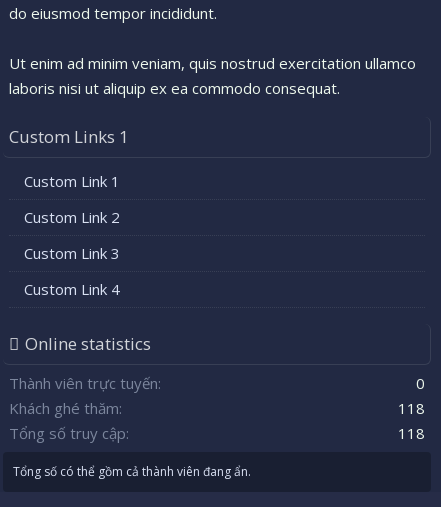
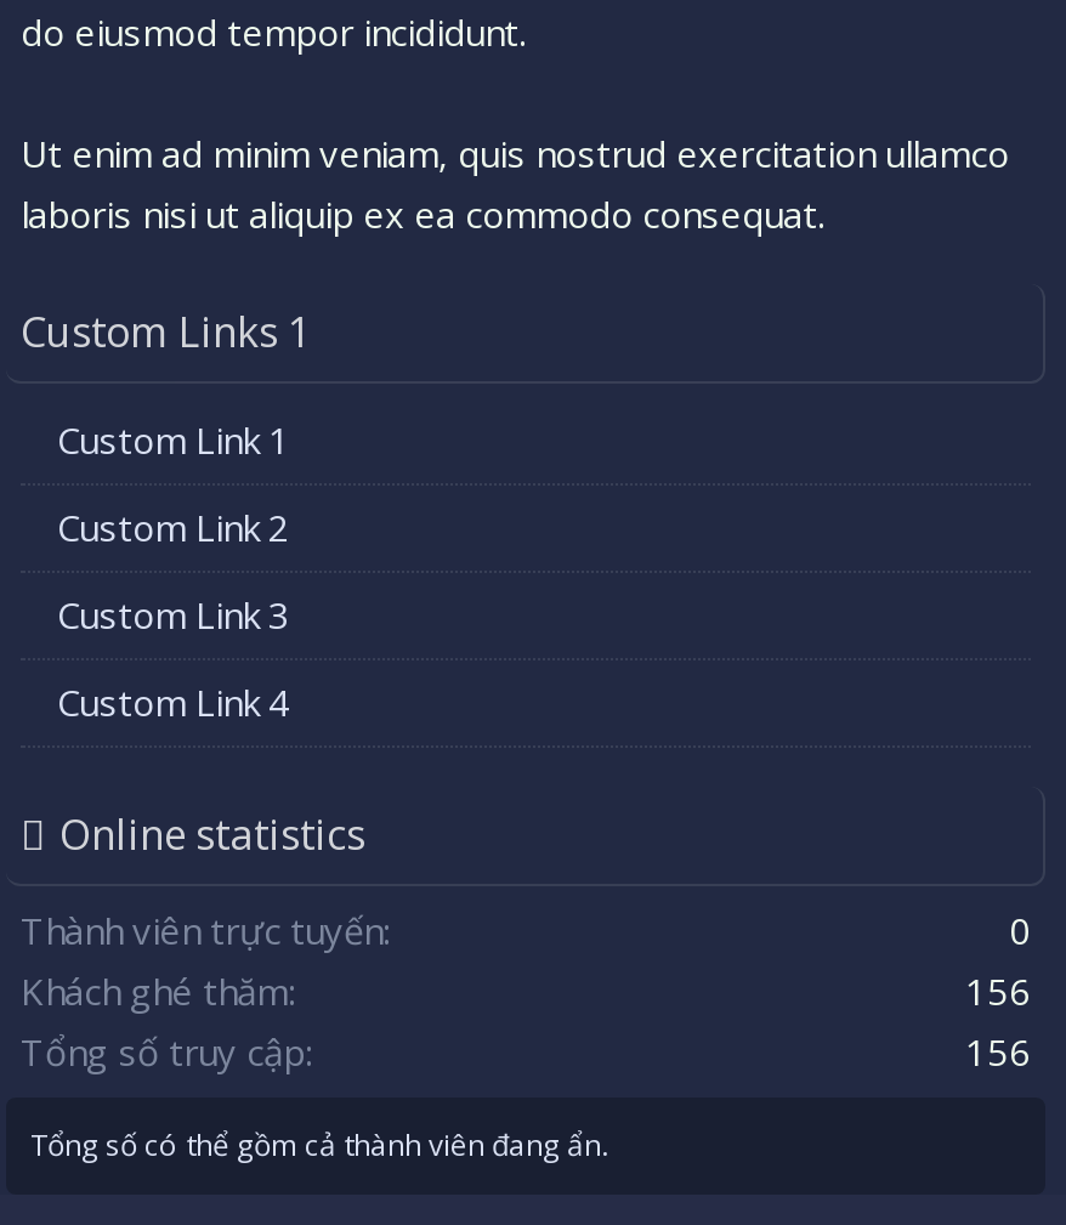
- 118
+ 156

- 118
+ 156
